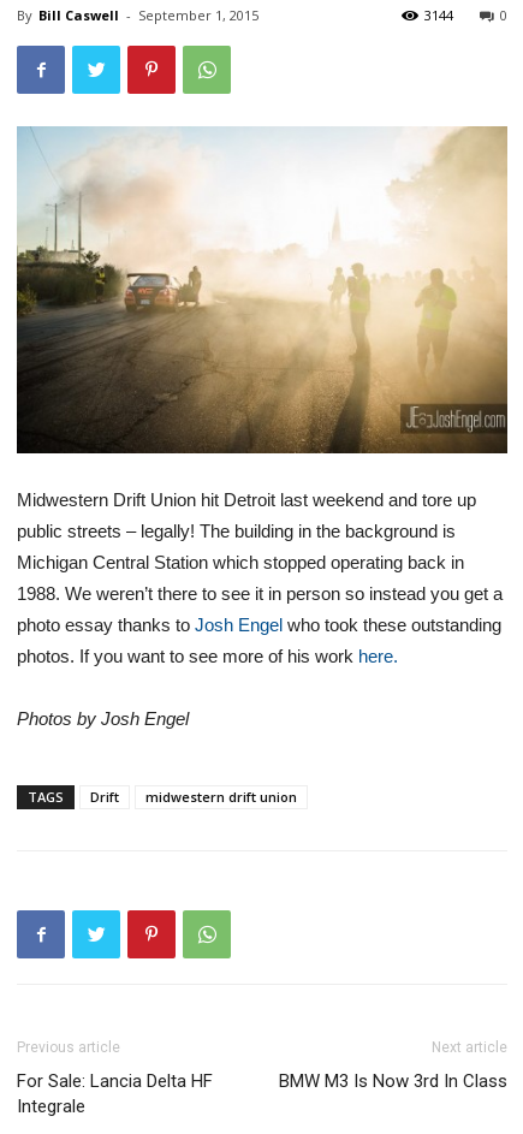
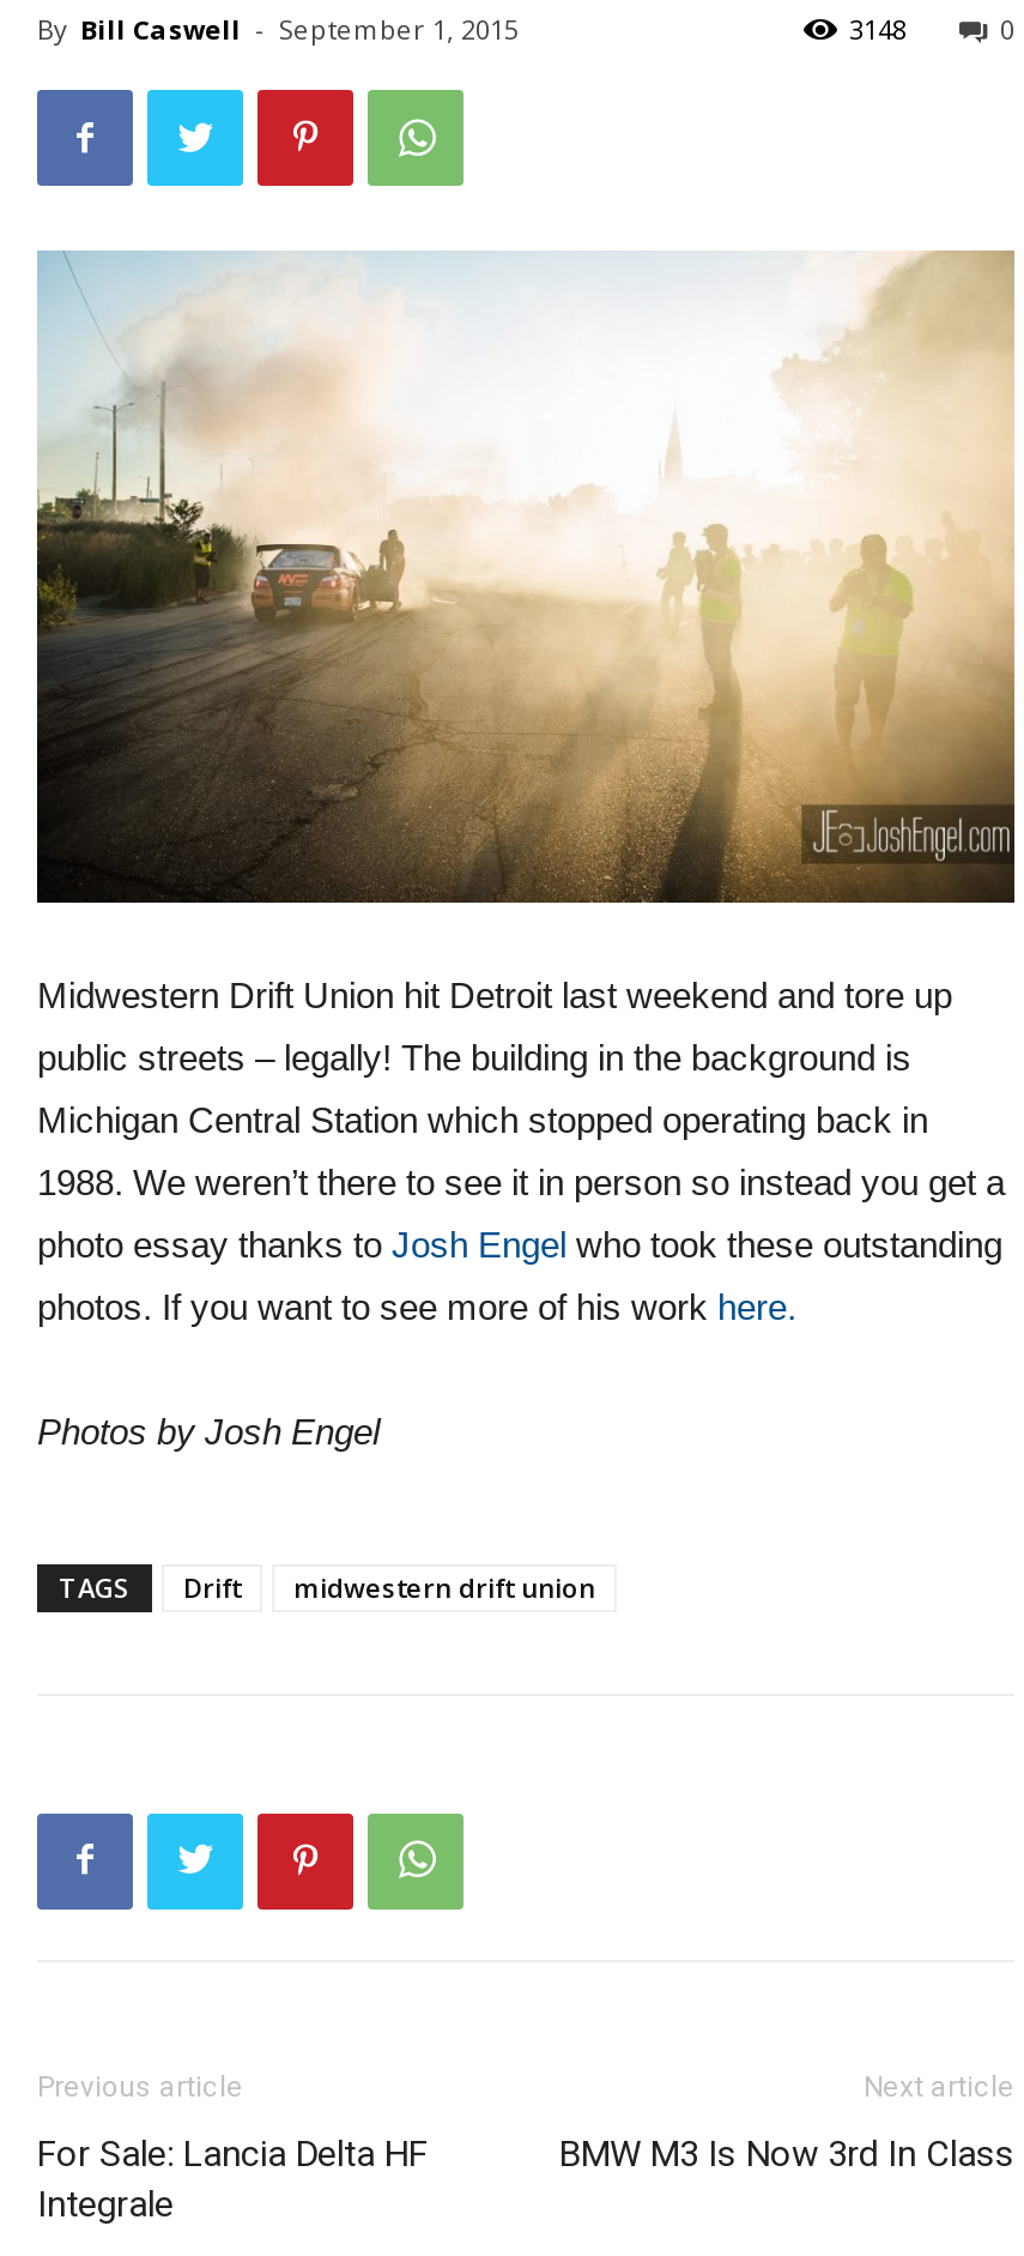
- 3144
+ 3148
